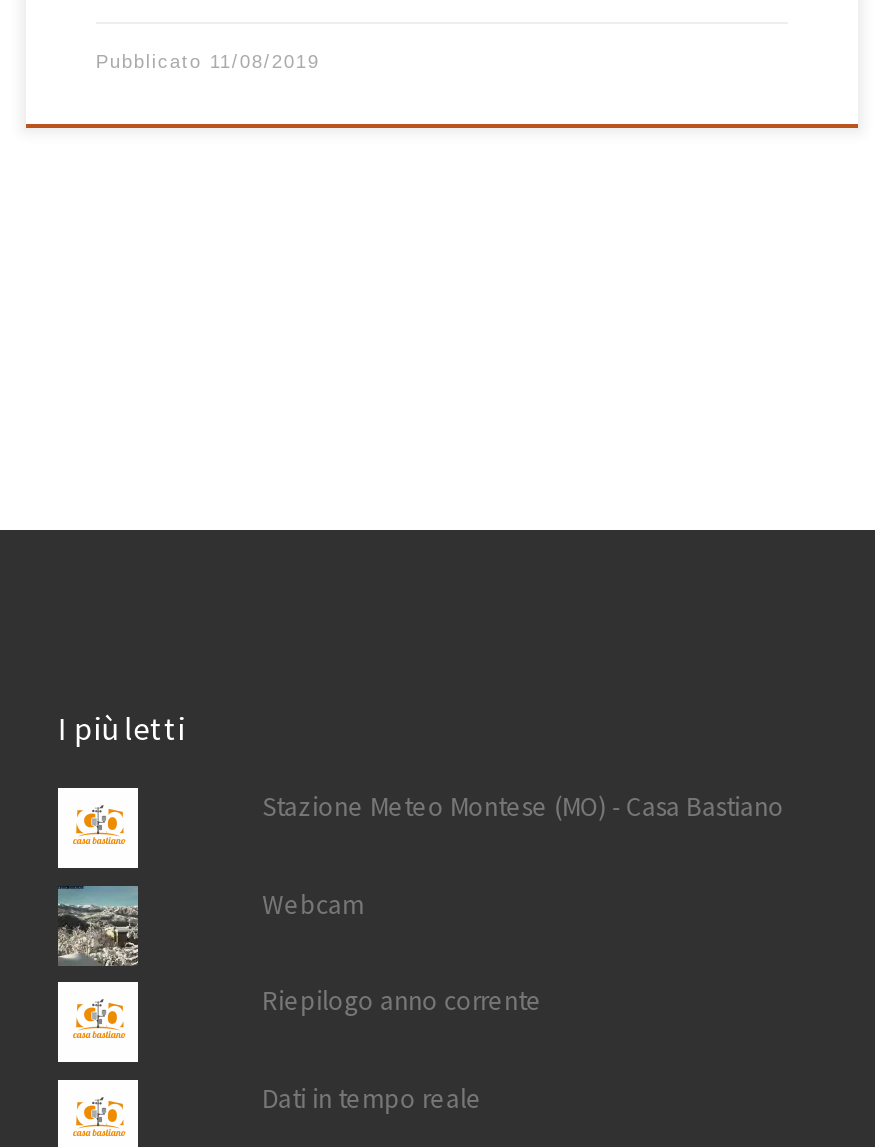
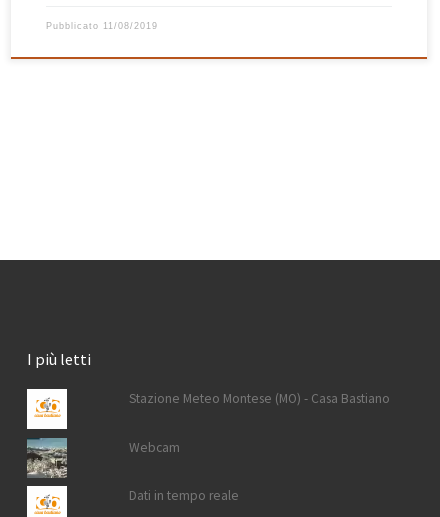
- Riepilogo anno corrente
